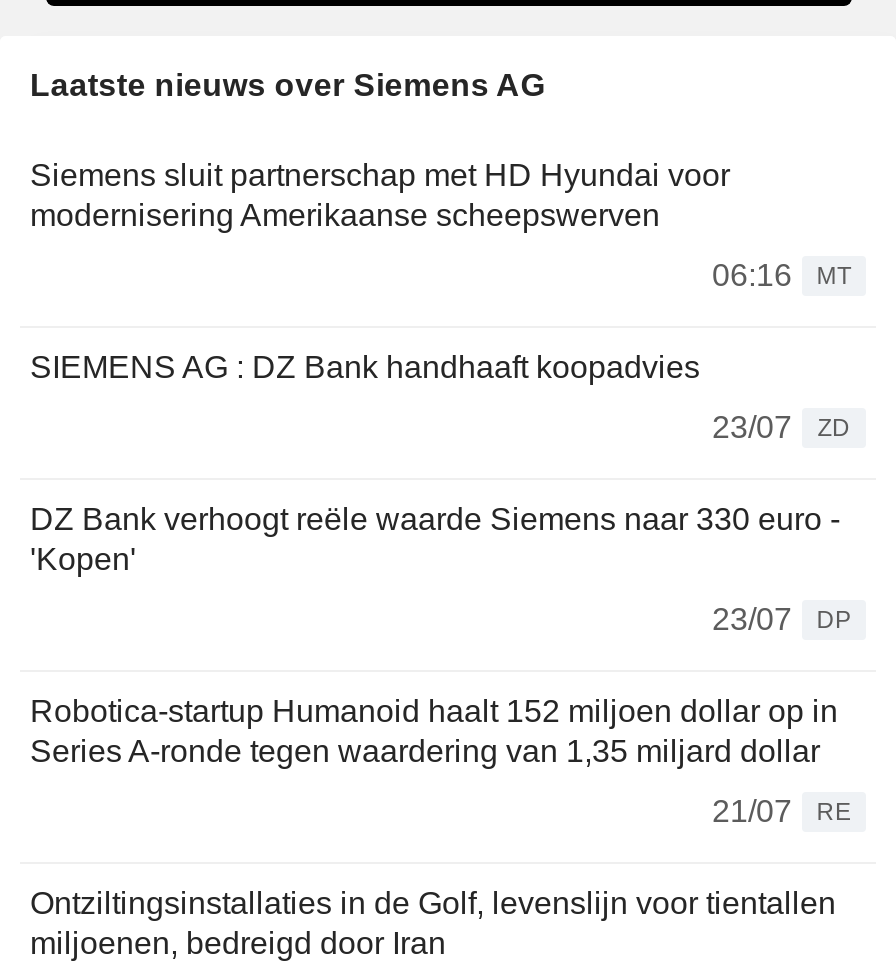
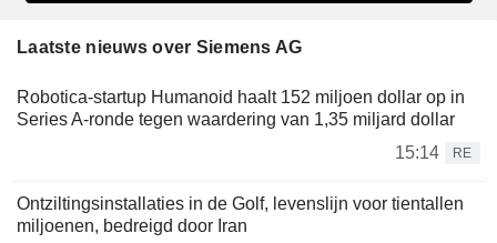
- Siemens sluit partnerschap met HD Hyundai voor
- modernisering Amerikaanse scheepswerven
- 06:16
- MT
- SIEMENS AG : DZ Bank handhaaft koopadvies
- 23/07
- ZD
- DZ Bank verhoogt reële waarde Siemens naar 330 euro -
- 'Kopen'
- 23/07
- DP

- 21/07 RE
+ 15:14 RE
